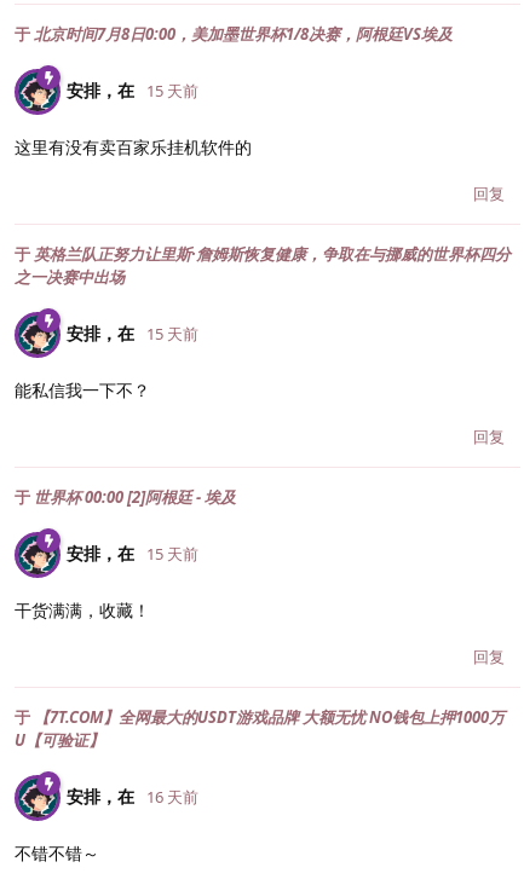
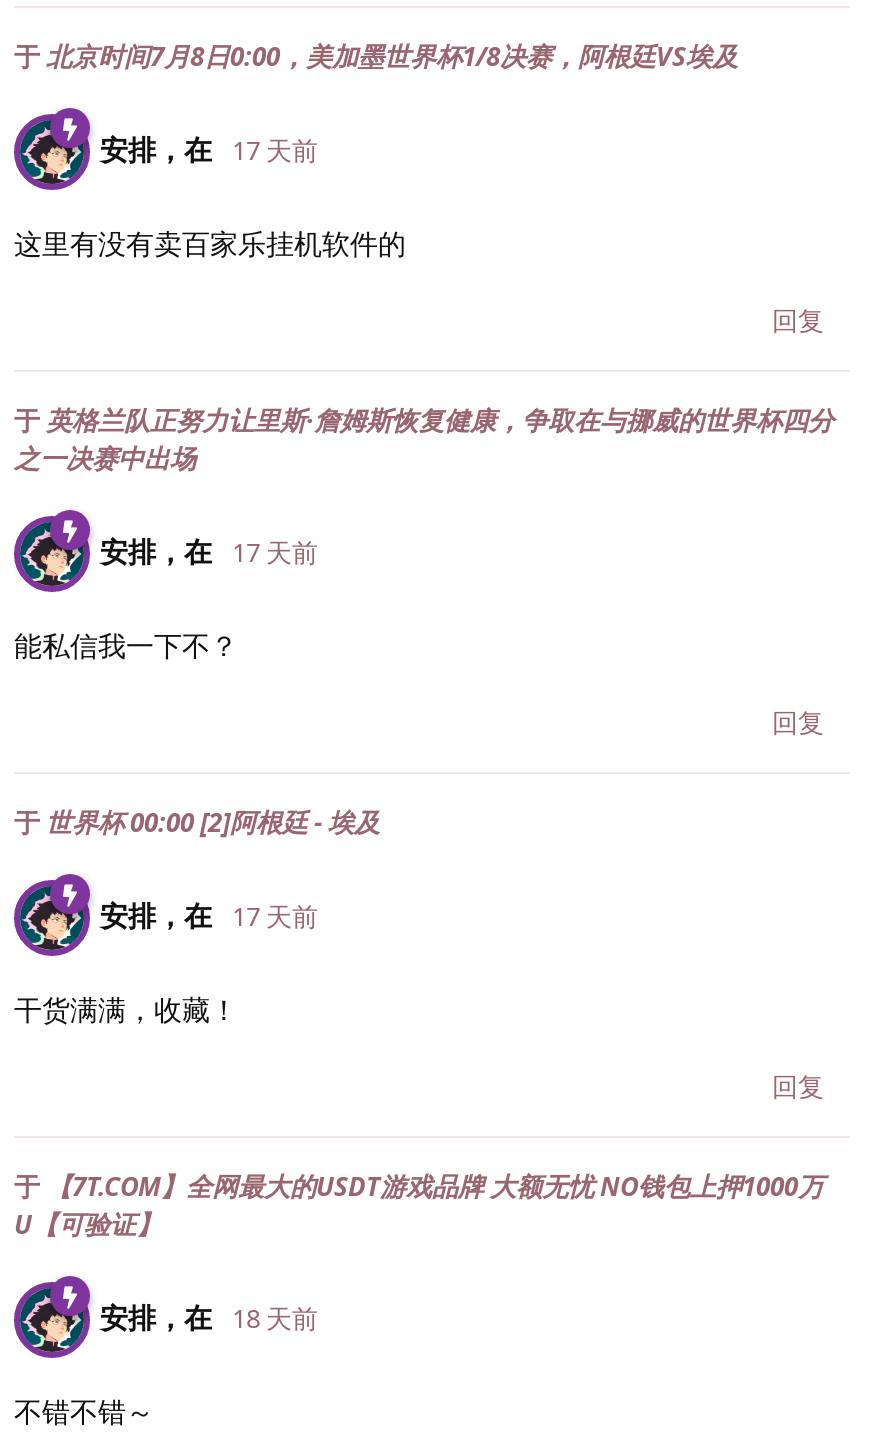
- 安排，在 15 天前
+ 安排，在 17 天前

- 安排，在 15 天前
+ 安排，在 17 天前

- 安排，在 15 天前
+ 安排，在 17 天前

- 安排，在 16 天前
+ 安排，在 18 天前
